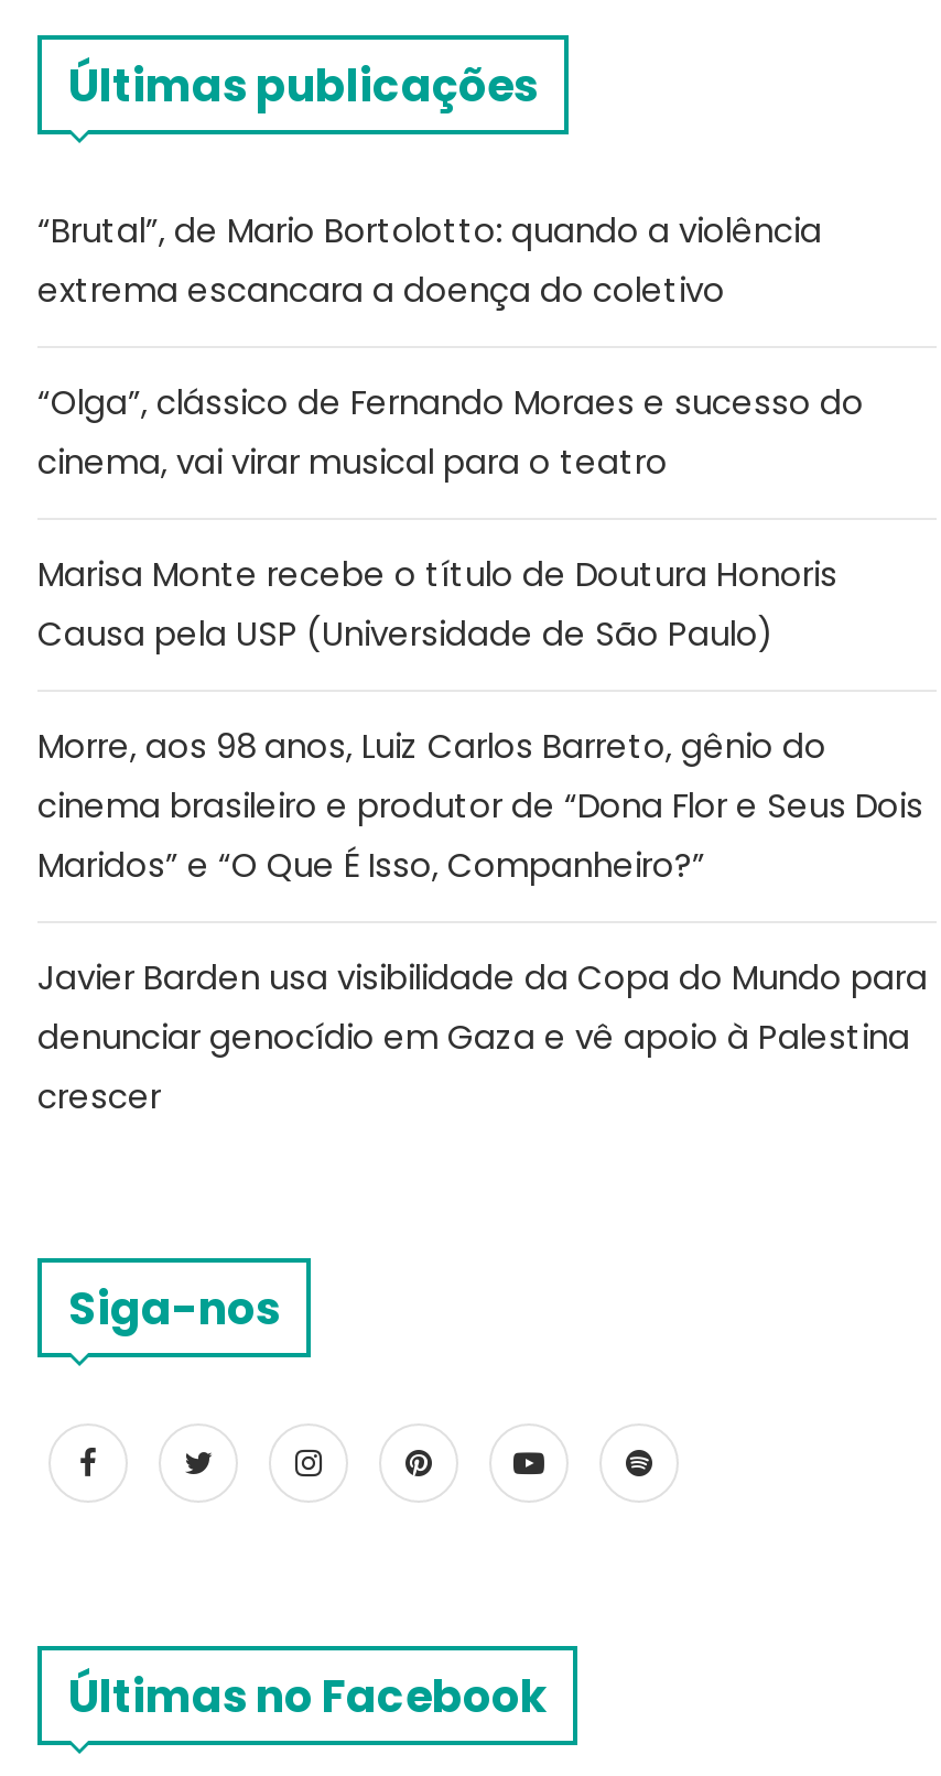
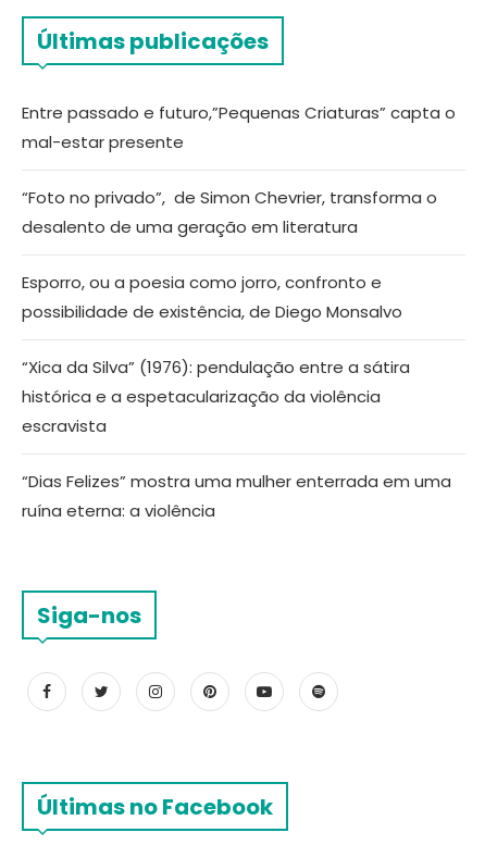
- “Brutal”, de Mario Bortolotto: quando a violência
- extrema escancara a doença do coletivo
+ Entre passado e futuro,”Pequenas Criaturas” capta o
+ mal-estar presente

- “Olga”, clássico de Fernando Moraes e sucesso do
- cinema, vai virar musical para o teatro
+ “Foto no privado”, de Simon Chevrier, transforma o
+ desalento de uma geração em literatura

- Marisa Monte recebe o título de Doutura Honoris
- Causa pela USP (Universidade de São Paulo)
+ Esporro, ou a poesia como jorro, confronto e
+ possibilidade de existência, de Diego Monsalvo

- Morre, aos 98 anos, Luiz Carlos Barreto, gênio do
- cinema brasileiro e produtor de “Dona Flor e Seus Dois
- Maridos” e “O Que É Isso, Companheiro?”
+ “Xica da Silva” (1976): pendulação entre a sátira
+ histórica e a espetacularização da violência
+ escravista

- Javier Barden usa visibilidade da Copa do Mundo para
- denunciar genocídio em Gaza e vê apoio à Palestina
- crescer
+ “Dias Felizes” mostra uma mulher enterrada em uma
+ ruína eterna: a violência
